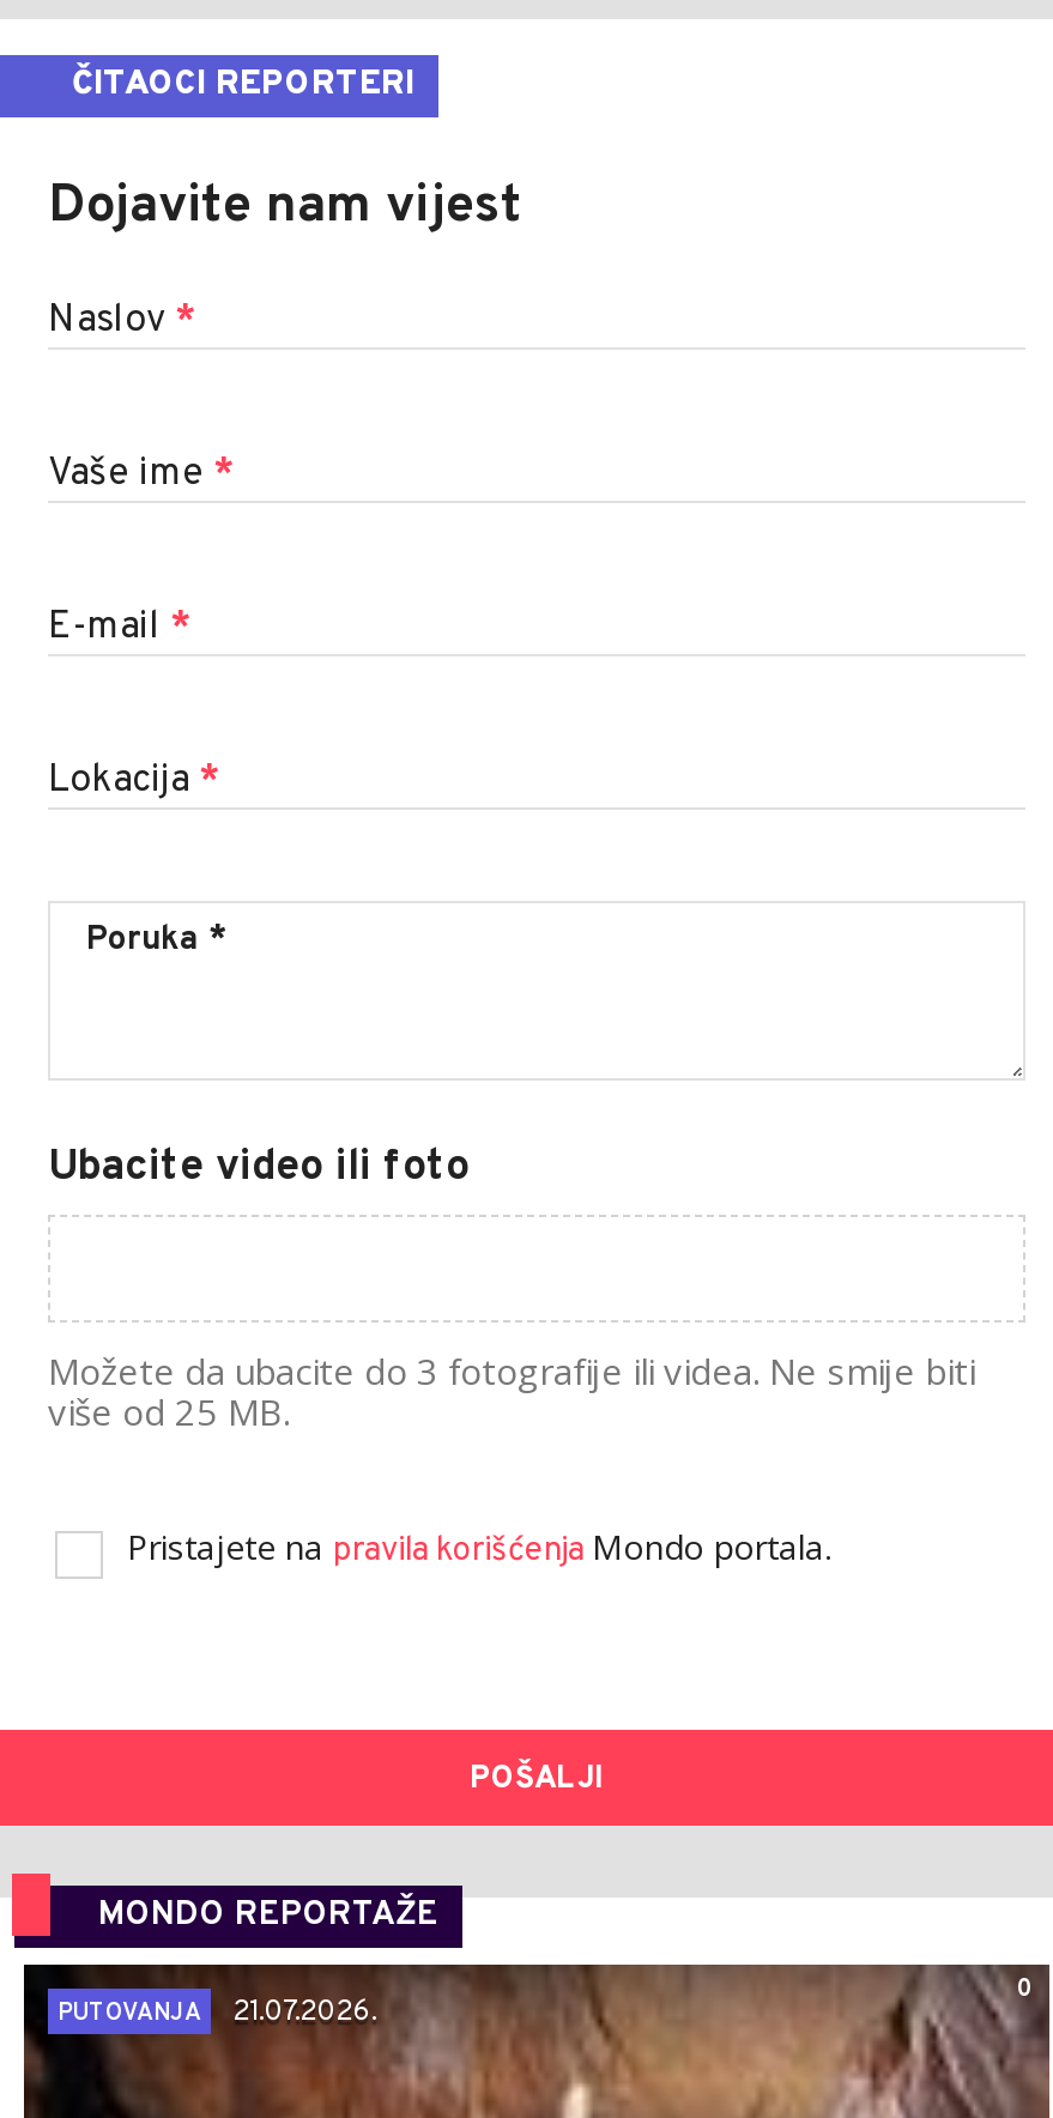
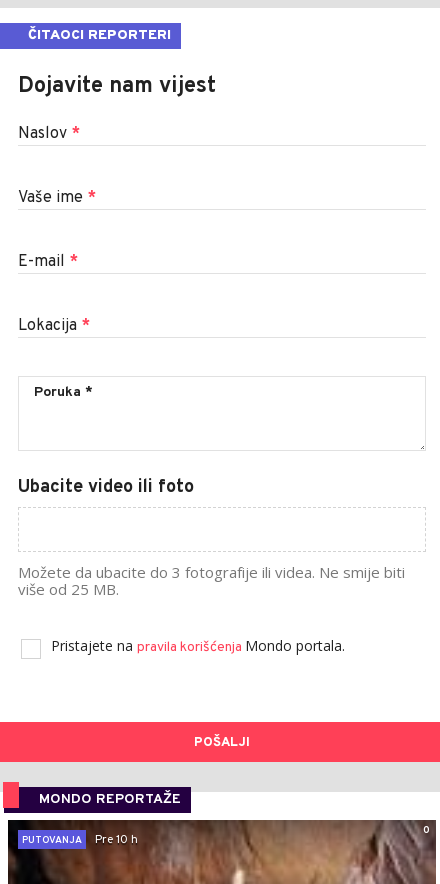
- PUTOVANJA 21.07.2026.
+ PUTOVANJA Pre 10 h
